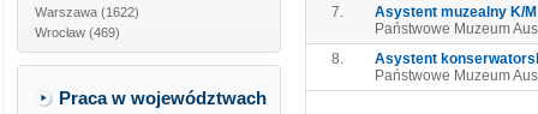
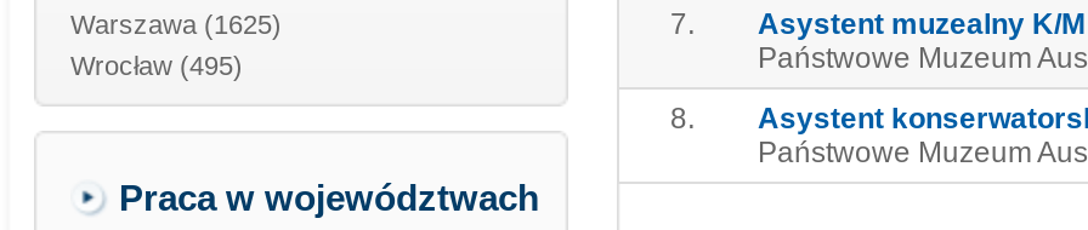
- Warszawa (1622)
+ Warszawa (1625)

- Wrocław (469)
+ Wrocław (495)
